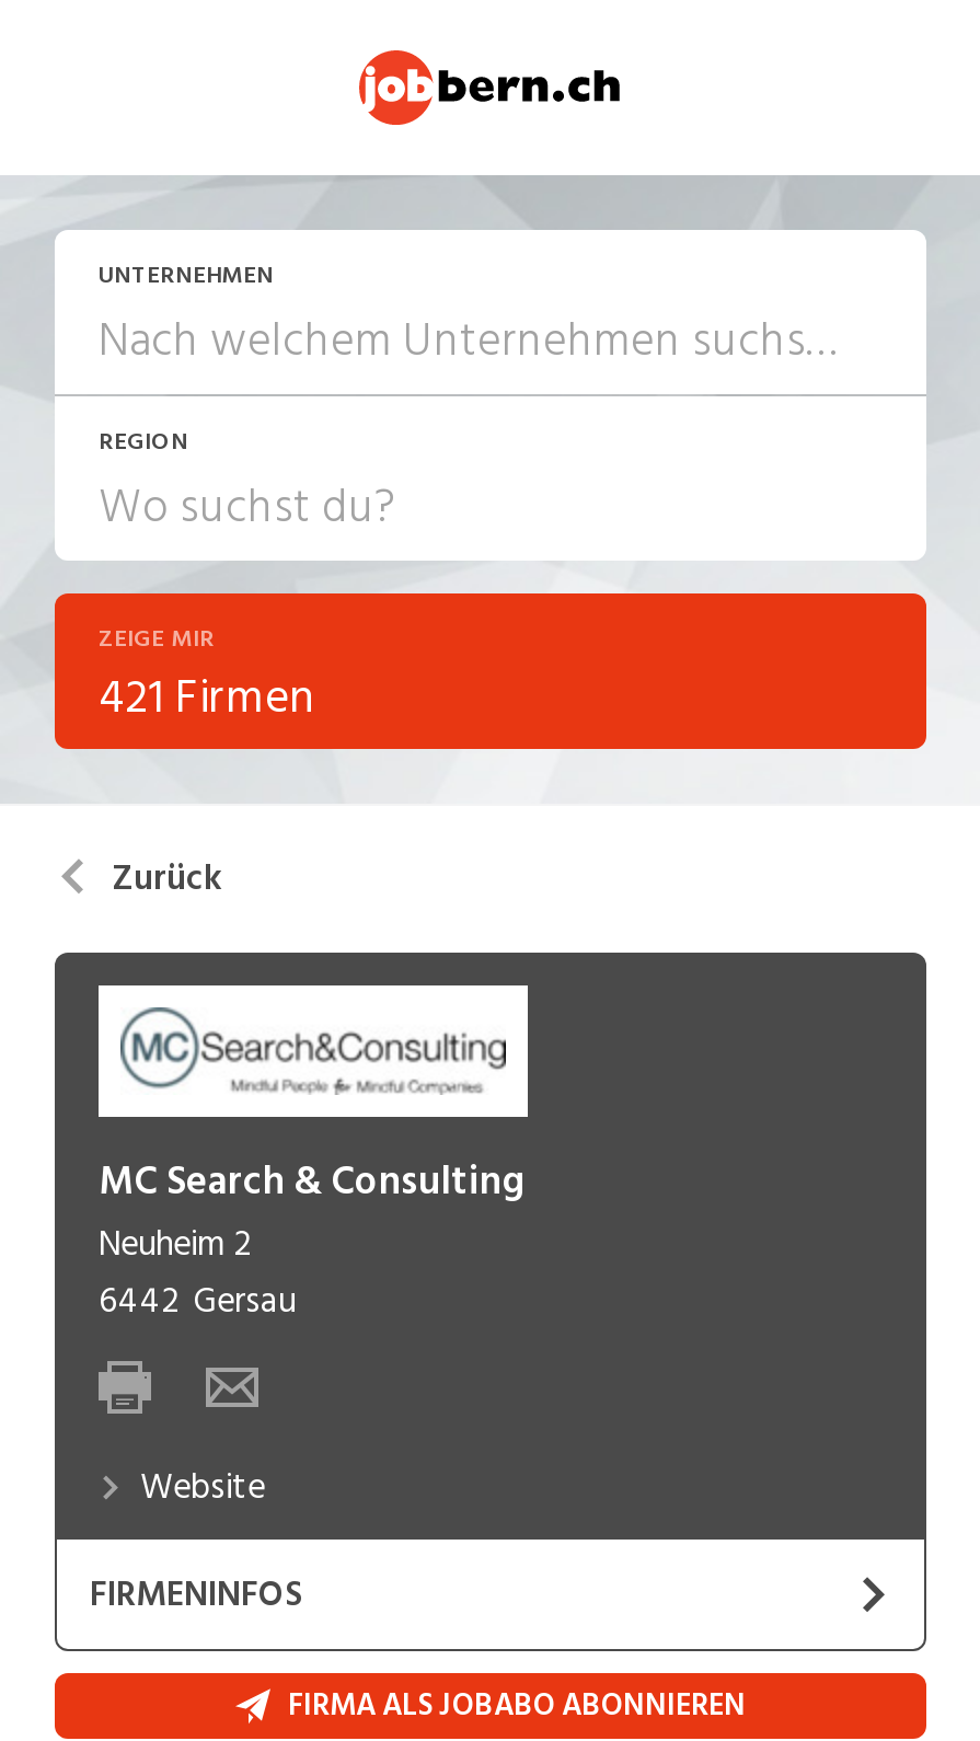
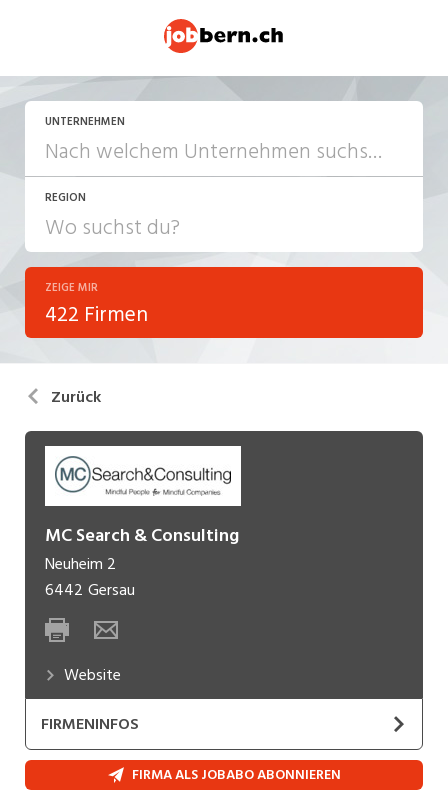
- 421 Firmen
+ 422 Firmen
